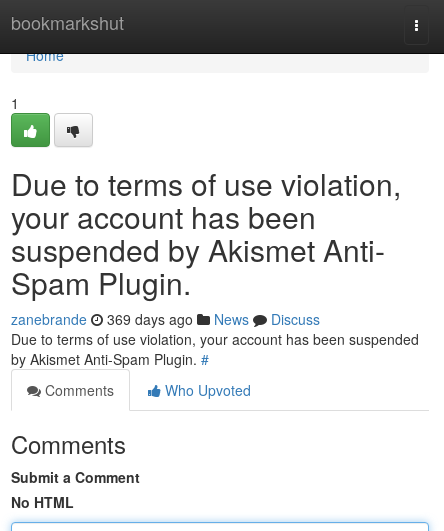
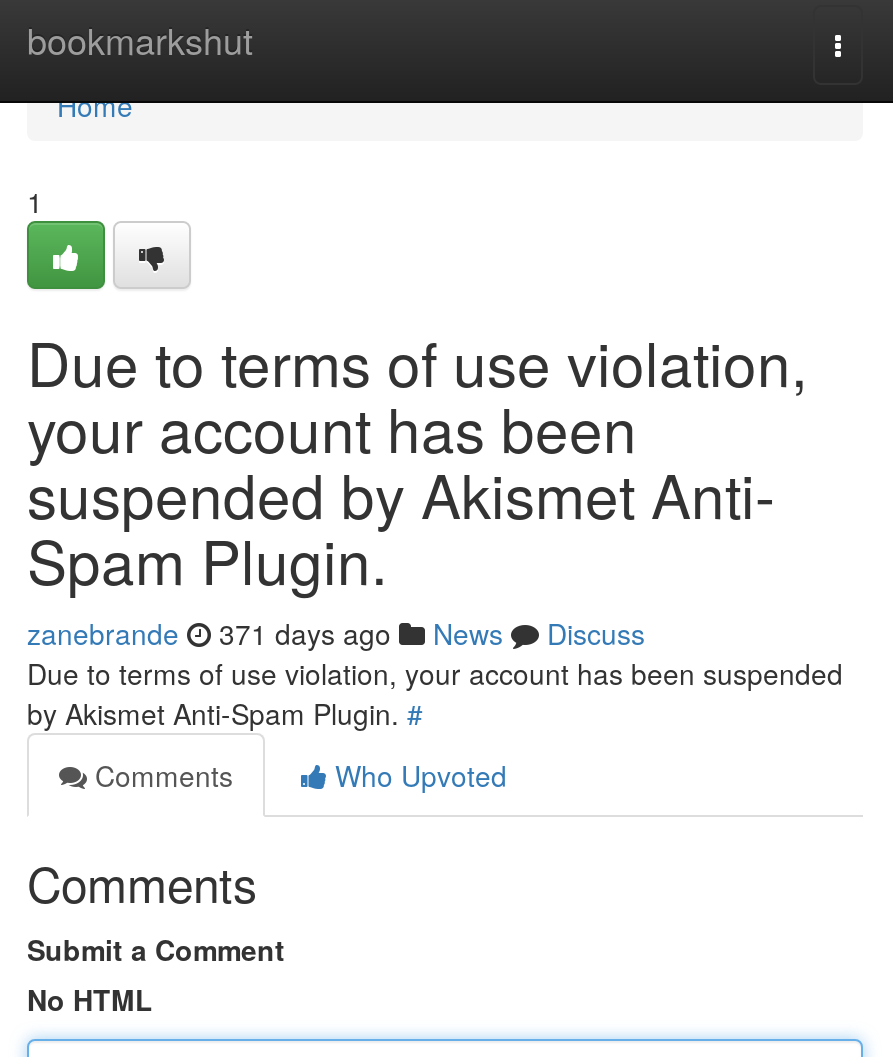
- zanebrande 369 days ago News Discuss
+ zanebrande 371 days ago News Discuss
